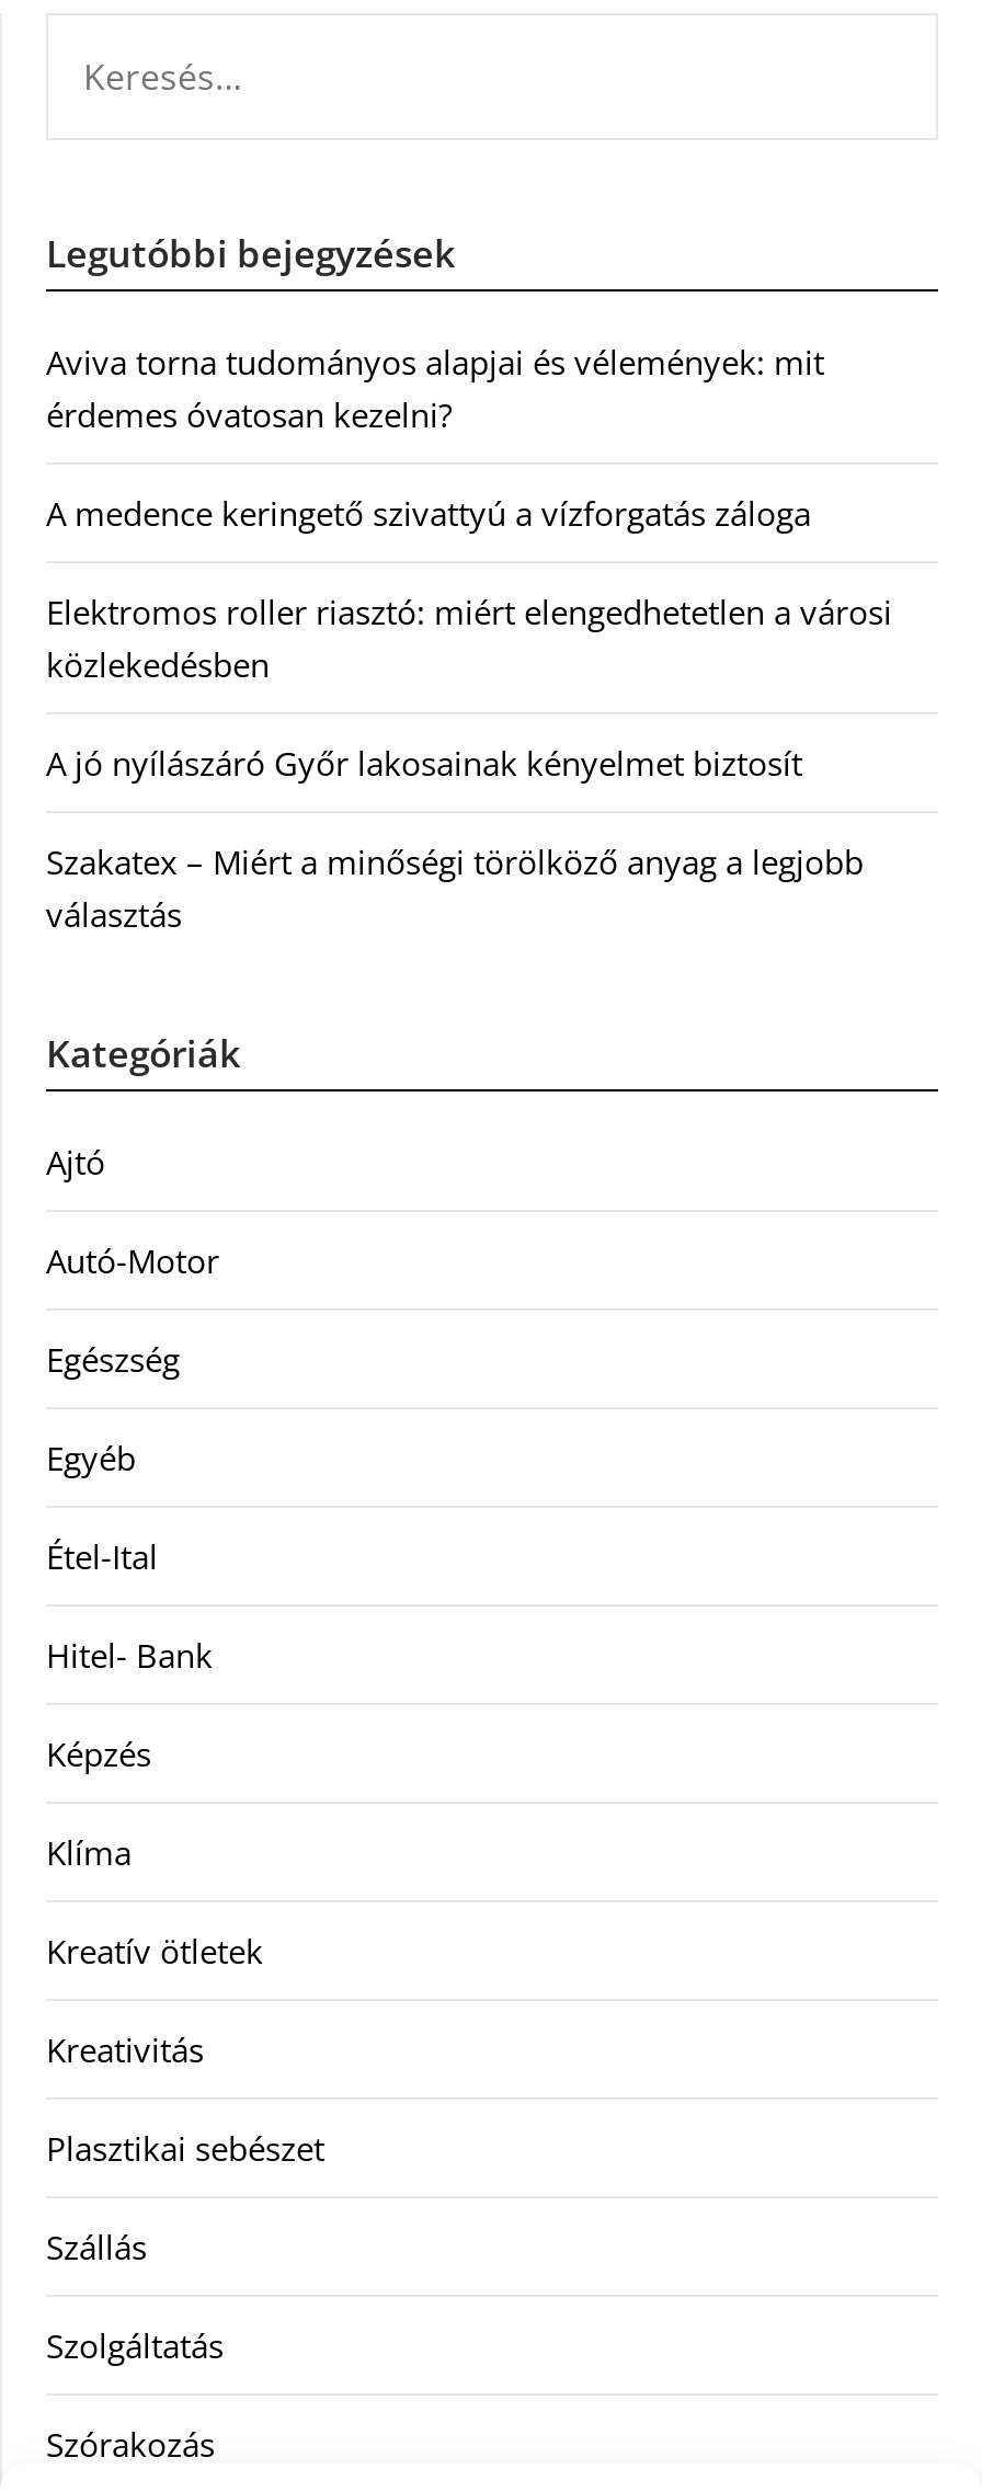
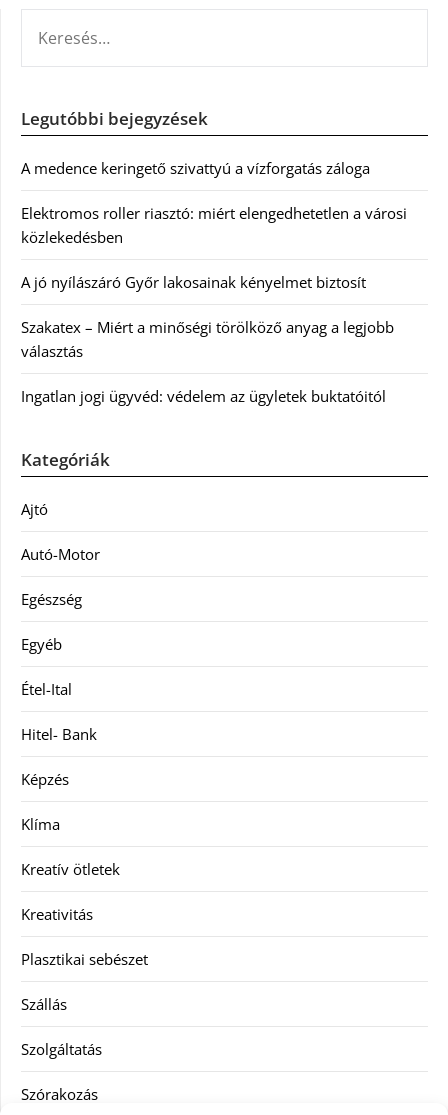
- Aviva torna tudományos alapjai és vélemények: mit
- érdemes óvatosan kezelni?

moved up: A medence keringető szivattyú a vízforgatás záloga | Elektromos roller riasztó: miért elengedhetetlen a városi | közlekedésben | A jó nyílászáró Győr lakosainak kényelmet biztosít | Szakatex – Miért a minőségi törölköző anyag a legjobb | választás

+ Ingatlan jogi ügyvéd: védelem az ügyletek buktatóitól
